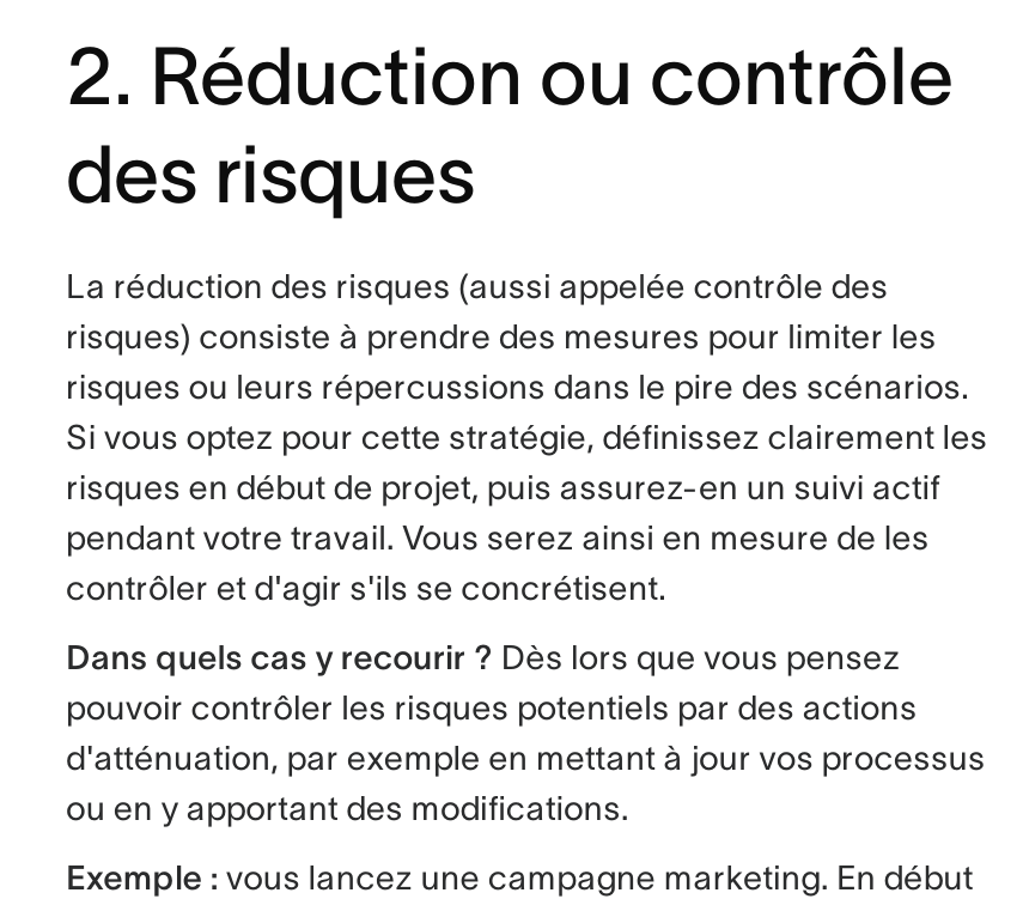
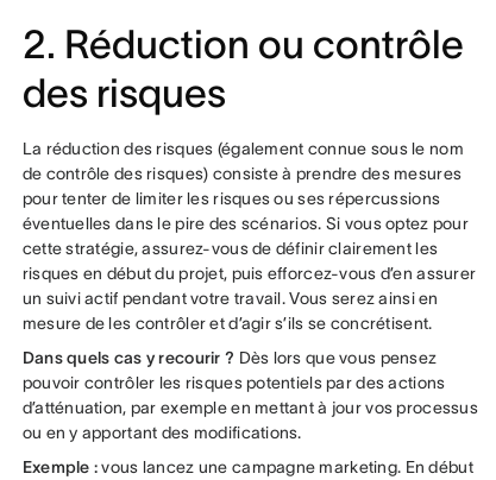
- La réduction des risques (aussi appelée contrôle des
- risques) consiste à prendre des mesures pour limiter les
- risques ou leurs répercussions dans le pire des scénarios.
- Si vous optez pour cette stratégie, définissez clairement les
- risques en début de projet, puis assurez-en un suivi actif
- pendant votre travail. Vous serez ainsi en mesure de les
- contrôler et d'agir s'ils se concrétisent.
+ La réduction des risques (également connue sous le nom
+ de contrôle des risques) consiste à prendre des mesures
+ pour tenter de limiter les risques ou ses répercussions
+ éventuelles dans le pire des scénarios. Si vous optez pour
+ cette stratégie, assurez-vous de définir clairement les
+ risques en début du projet, puis efforcez-vous d’en assurer
+ un suivi actif pendant votre travail. Vous serez ainsi en
+ mesure de les contrôler et d’agir s’ils se concrétisent.

- d'atténuation, par exemple en mettant à jour vos processus
+ d’atténuation, par exemple en mettant à jour vos processus
